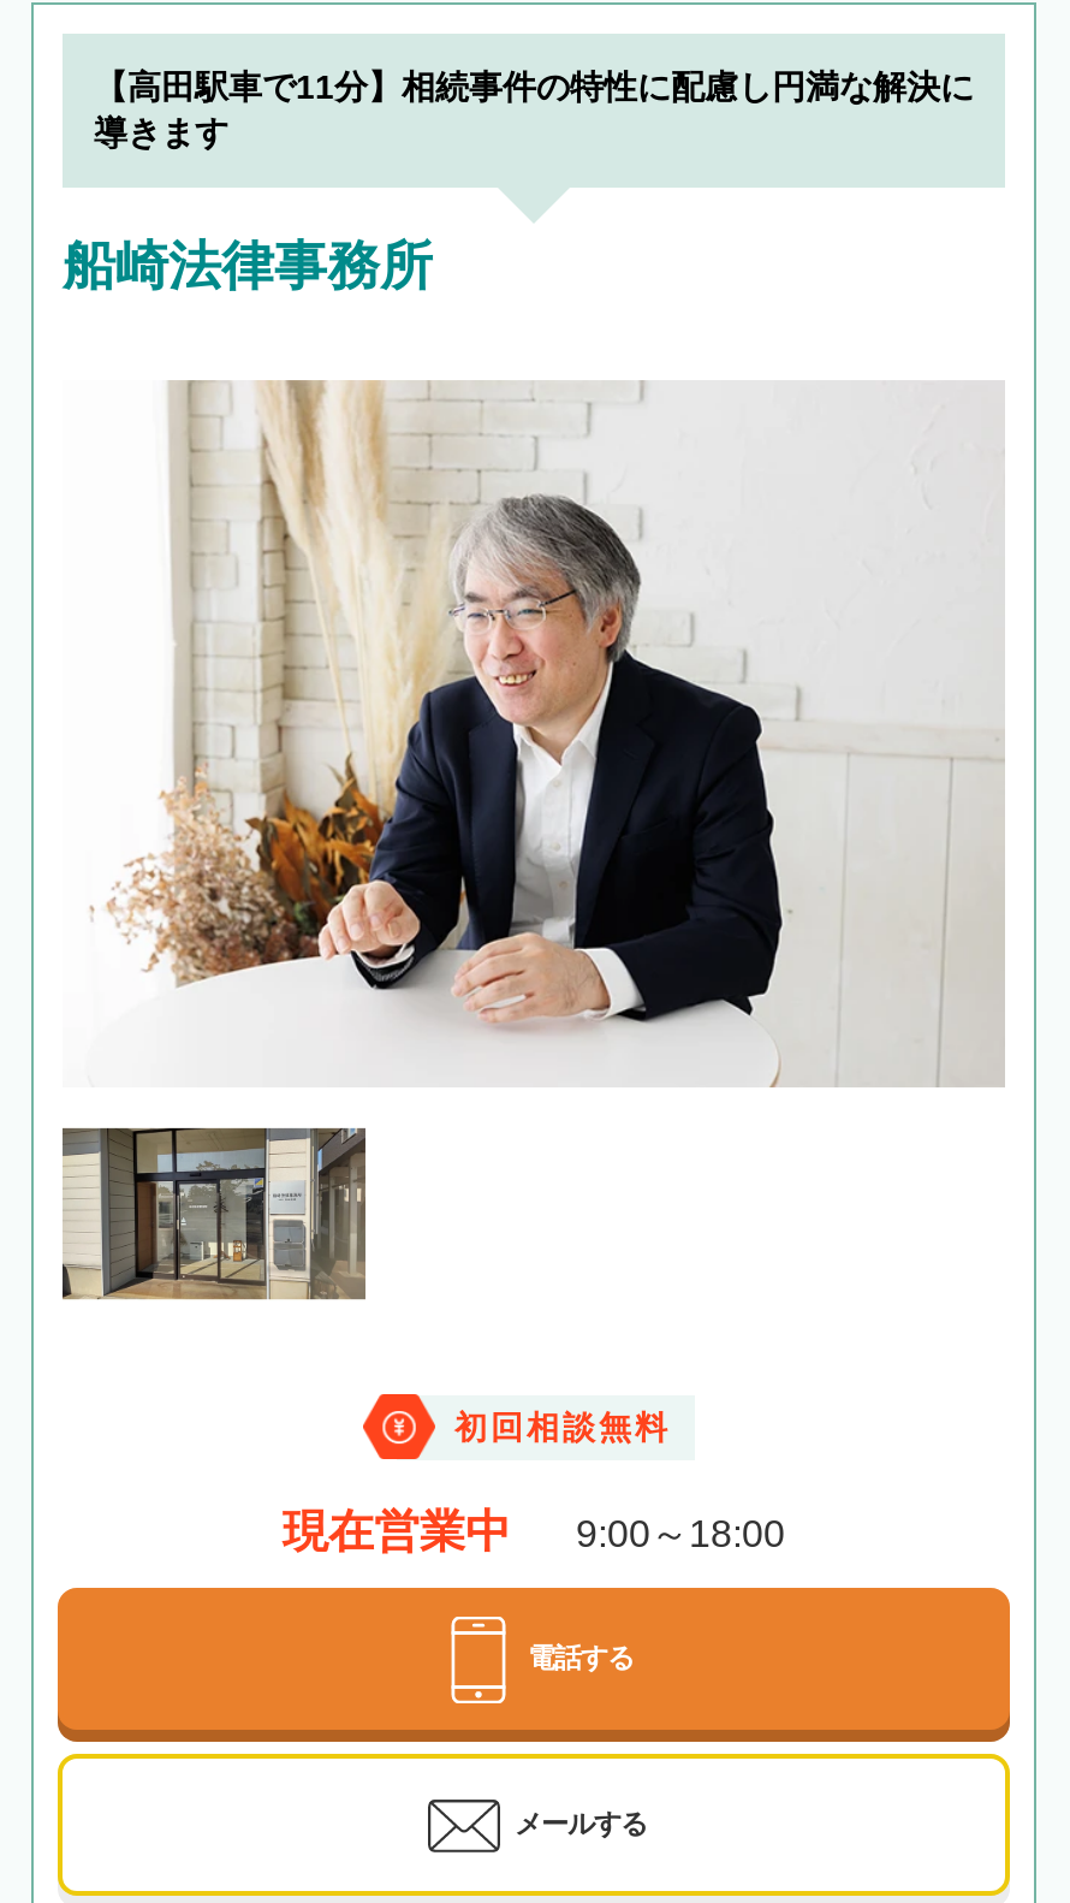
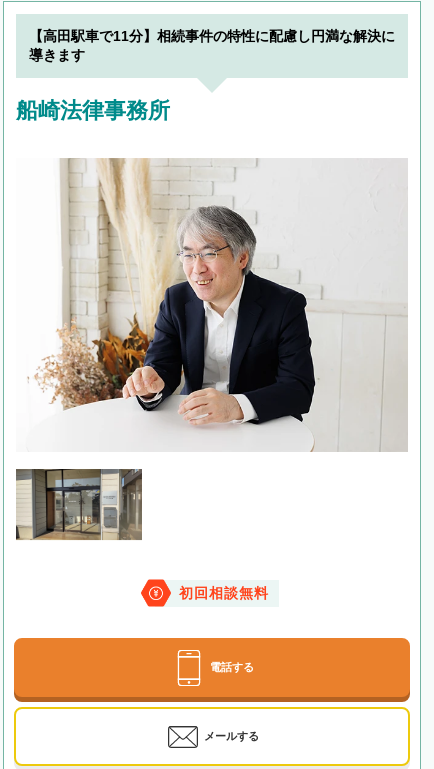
- 現在営業中
- 9:00～18:00
